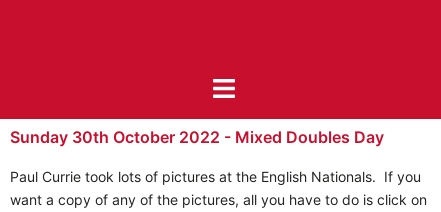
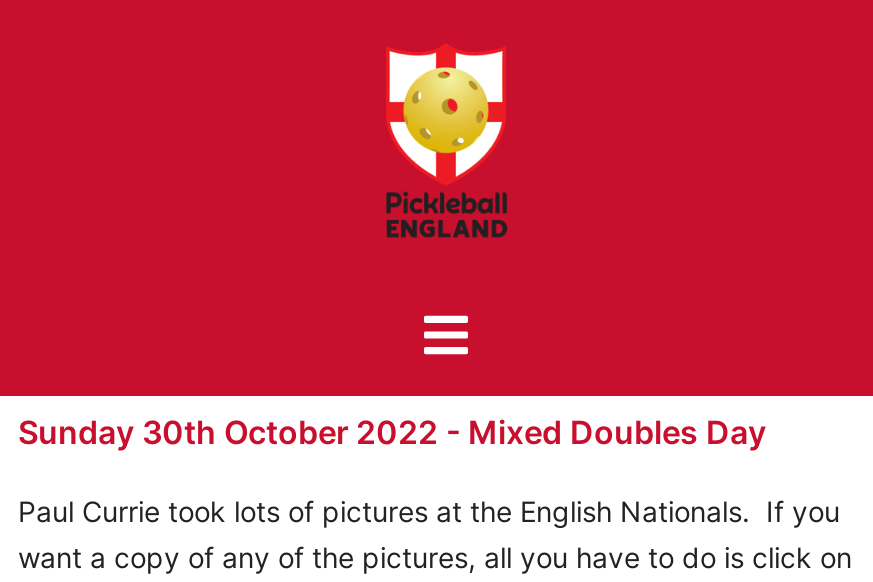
+ [image]
